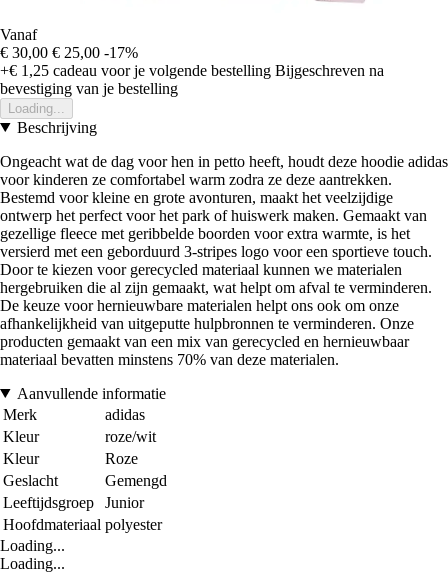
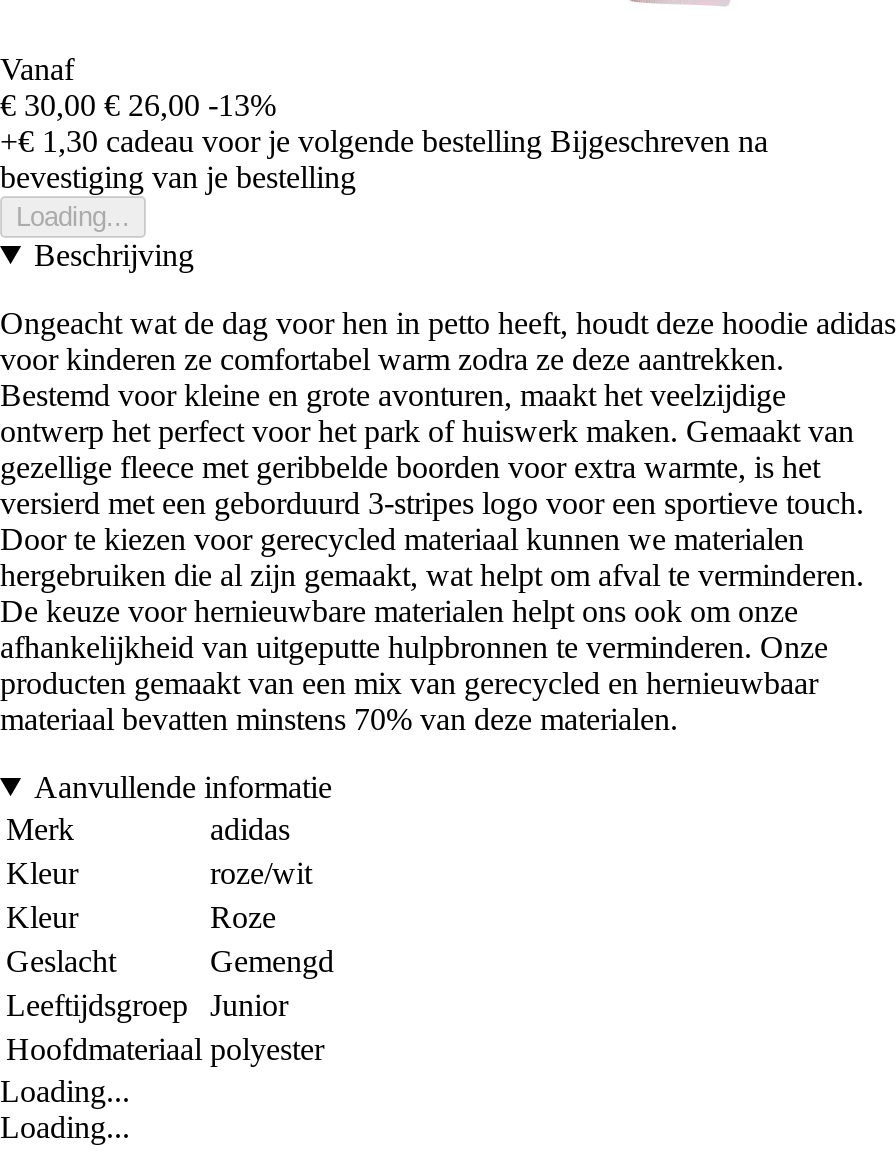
- € 30,00 € 25,00 -17%
+ € 30,00 € 26,00 -13%

- +€ 1,25 cadeau voor je volgende bestelling Bijgeschreven na
+ +€ 1,30 cadeau voor je volgende bestelling Bijgeschreven na
